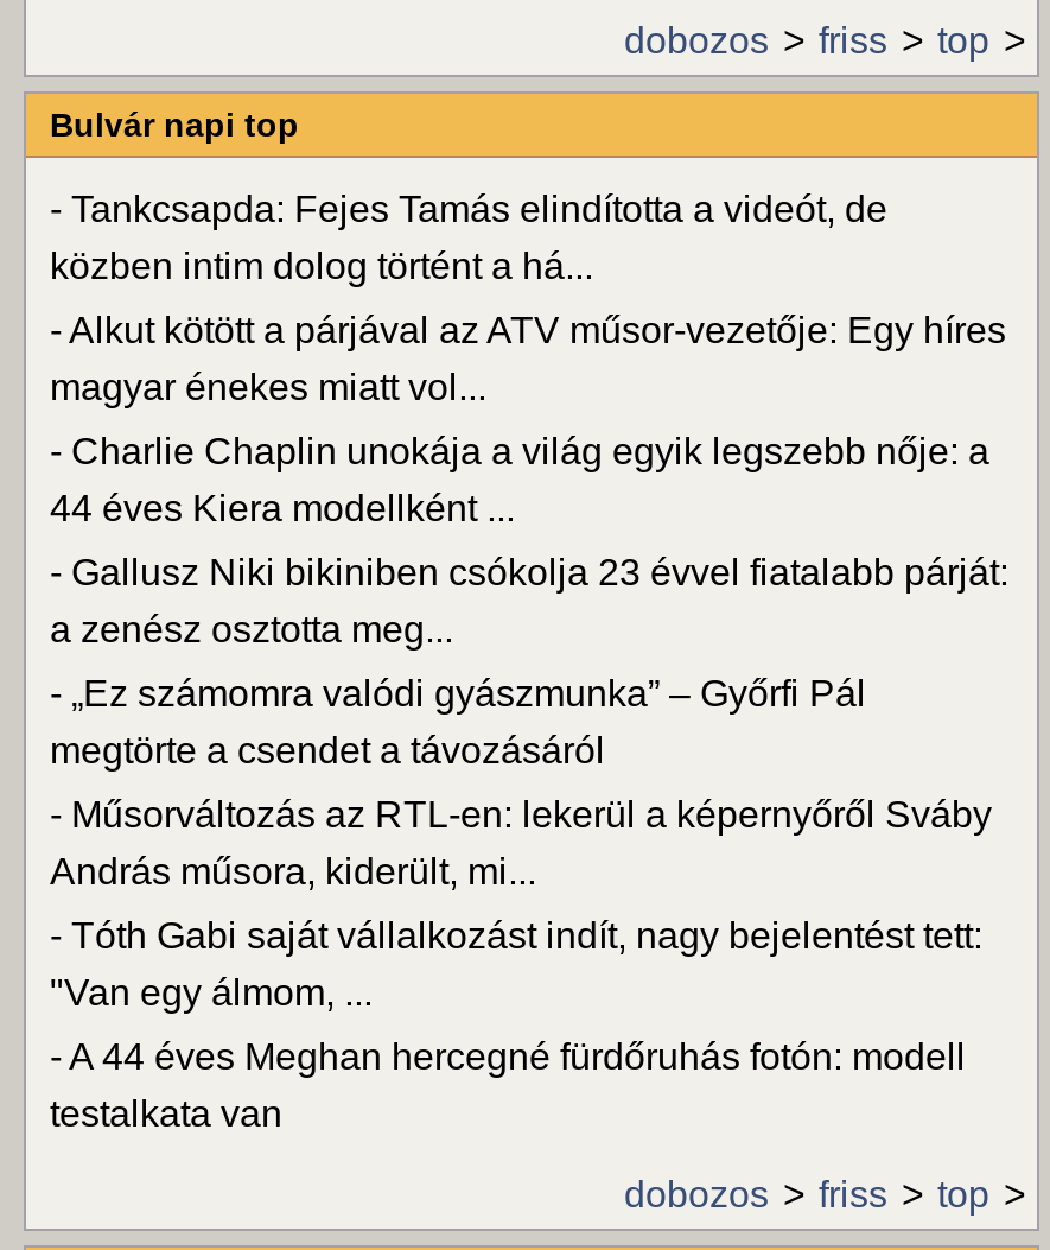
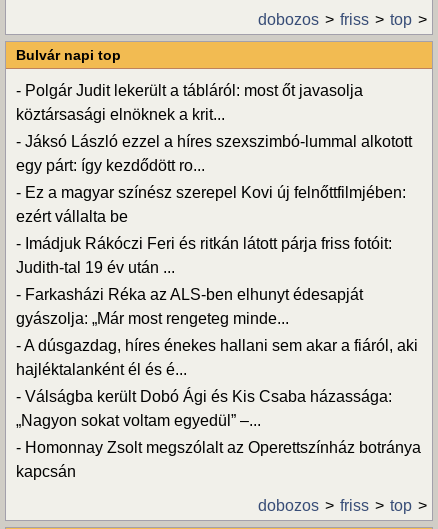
- - Tankcsapda: Fejes Tamás elindította a videót, de
- közben intim dolog történt a há...
+ - Polgár Judit lekerült a tábláról: most őt javasolja
+ köztársasági elnöknek a krit...

- - Alkut kötött a párjával az ATV műsor-vezetője: Egy híres
- magyar énekes miatt vol...
+ - Jáksó László ezzel a híres szexszimbó-lummal alkotott
+ egy párt: így kezdődött ro...

- - Charlie Chaplin unokája a világ egyik legszebb nője: a
- 44 éves Kiera modellként ...
+ - Ez a magyar színész szerepel Kovi új felnőttfilmjében:
+ ezért vállalta be

- - Gallusz Niki bikiniben csókolja 23 évvel fiatalabb párját:
- a zenész osztotta meg...
+ - Imádjuk Rákóczi Feri és ritkán látott párja friss fotóit:
+ Judith-tal 19 év után ...

- - „Ez számomra valódi gyászmunka” – Győrfi Pál
- megtörte a csendet a távozásáról
+ - Farkasházi Réka az ALS-ben elhunyt édesapját
+ gyászolja: „Már most rengeteg minde...

- - Műsorváltozás az RTL-en: lekerül a képernyőről Sváby
- András műsora, kiderült, mi...
+ - A dúsgazdag, híres énekes hallani sem akar a fiáról, aki
+ hajléktalanként él és é...

- - Tóth Gabi saját vállalkozást indít, nagy bejelentést tett:
- "Van egy álmom, ...
+ - Válságba került Dobó Ági és Kis Csaba házassága:
+ „Nagyon sokat voltam egyedül” –...

- - A 44 éves Meghan hercegné fürdőruhás fotón: modell
- testalkata van
+ - Homonnay Zsolt megszólalt az Operettszínház botránya
+ kapcsán
